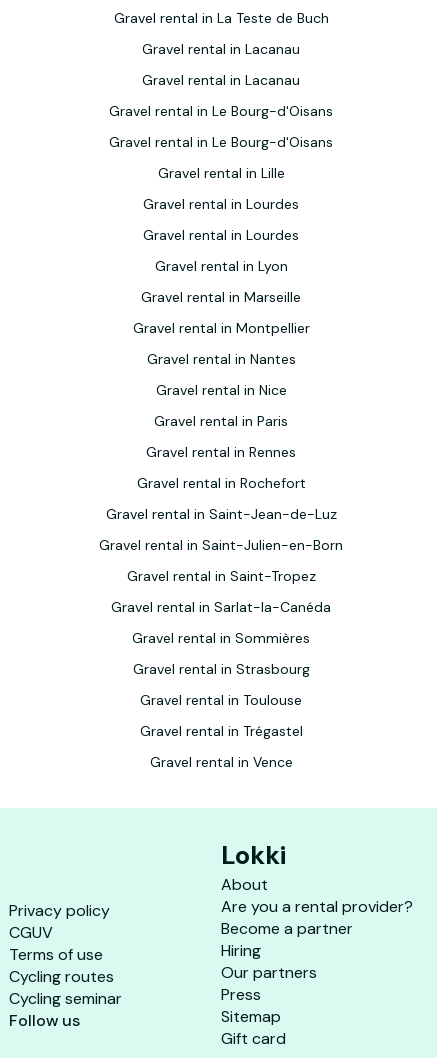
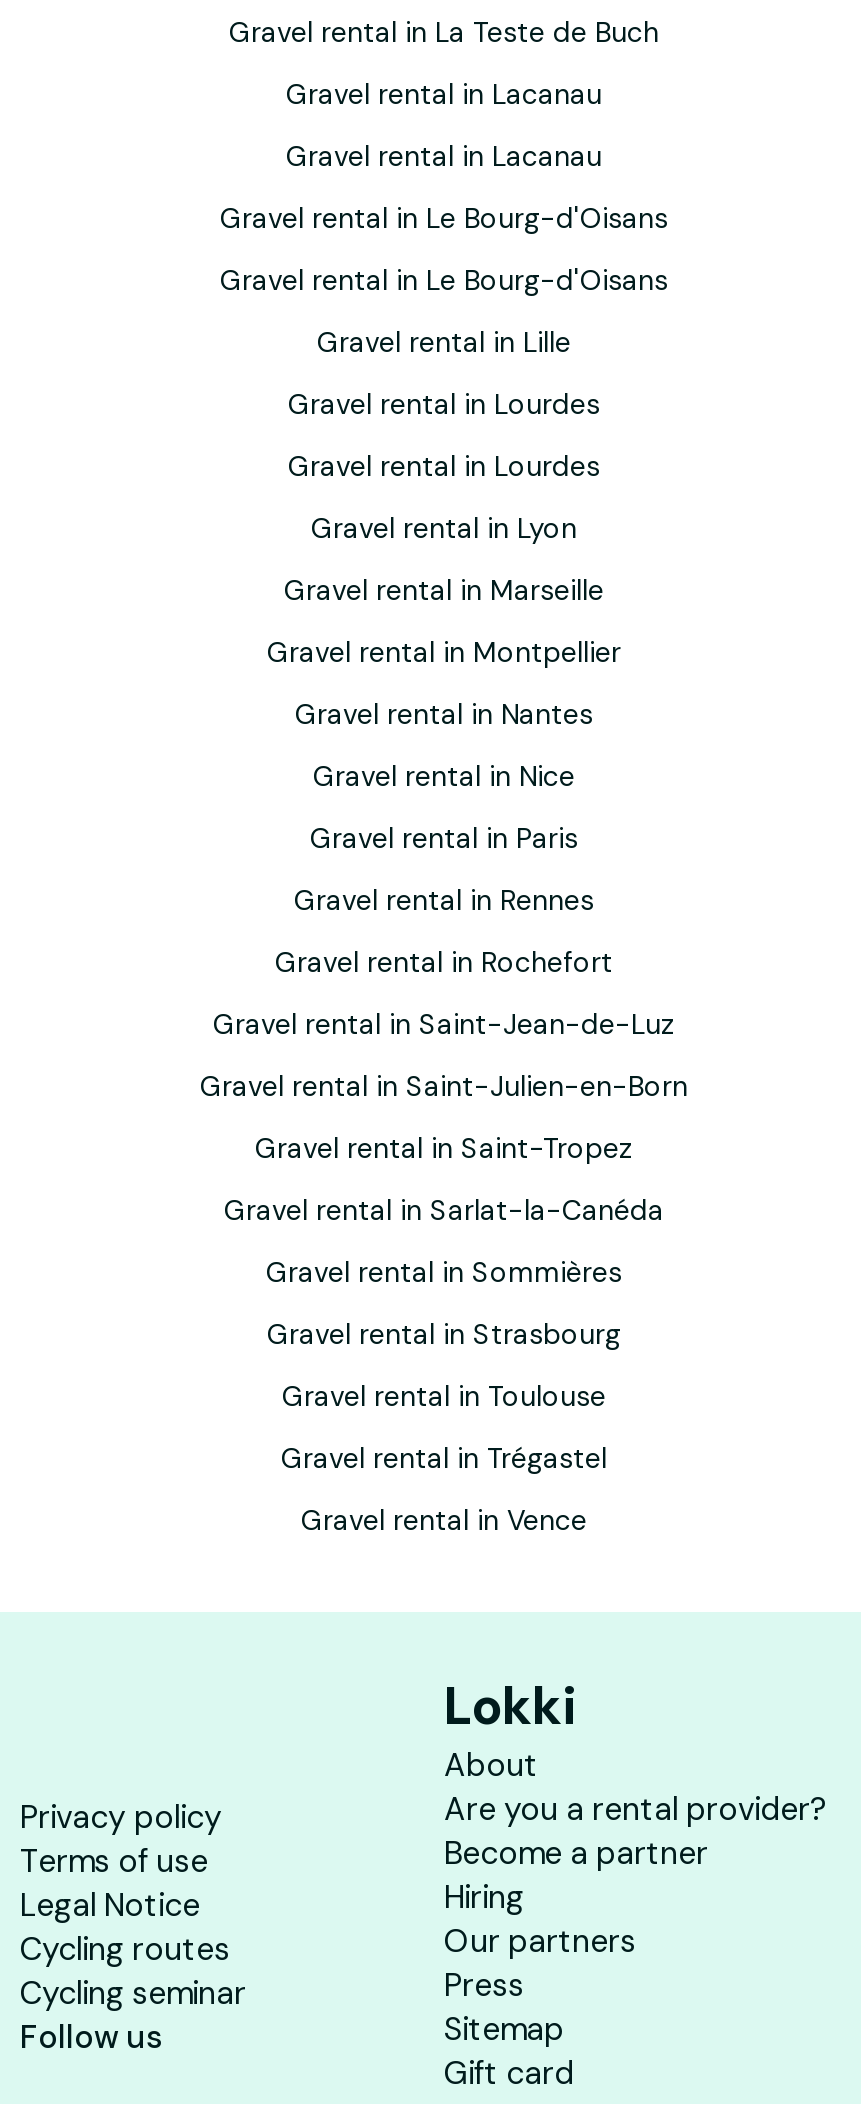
- CGUV

moved up: Terms of use

+ Legal Notice
